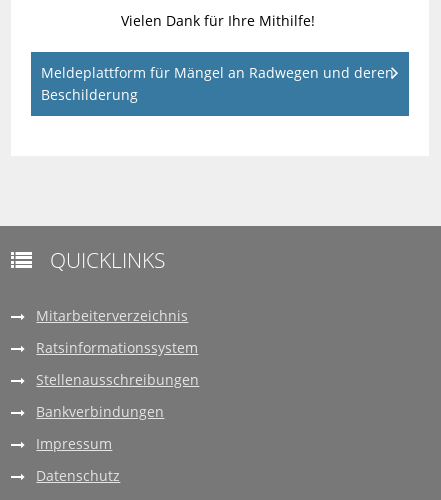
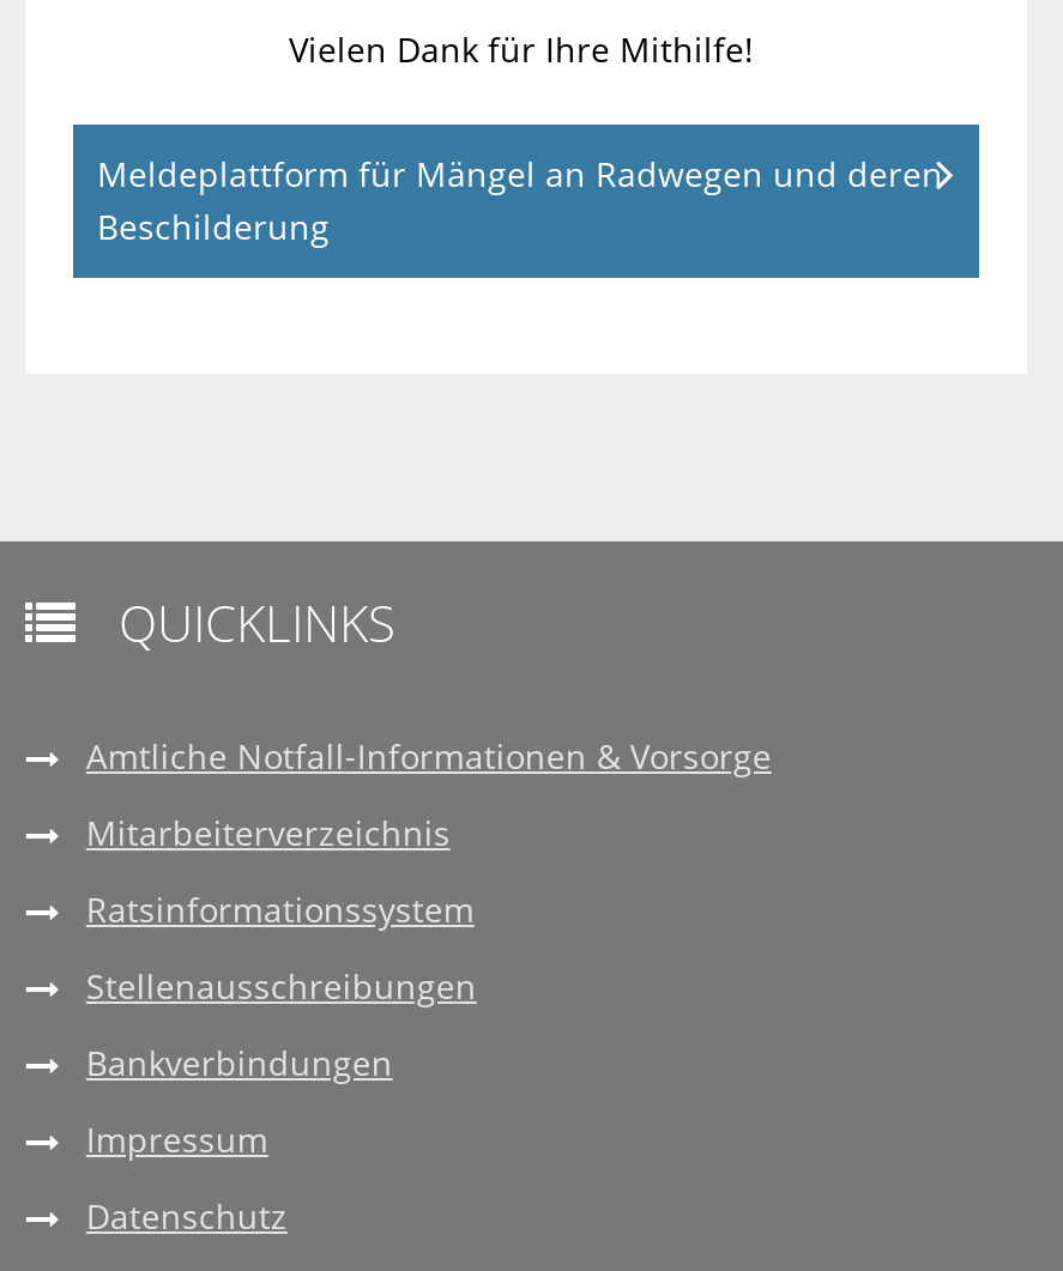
+ Amtliche Notfall-Informationen & Vorsorge
